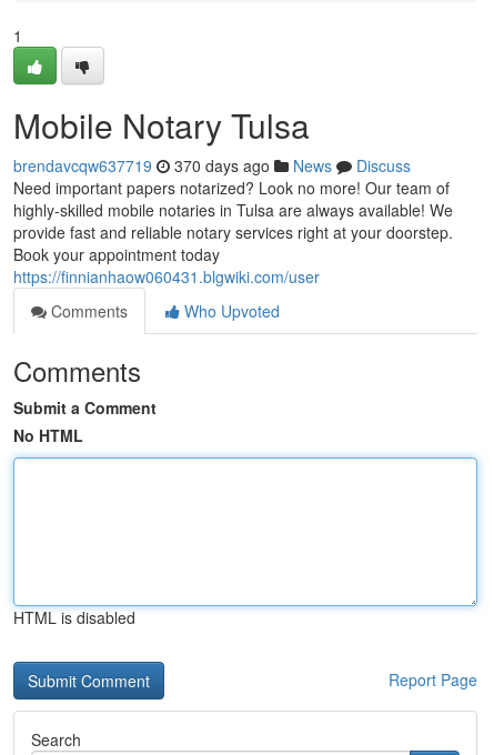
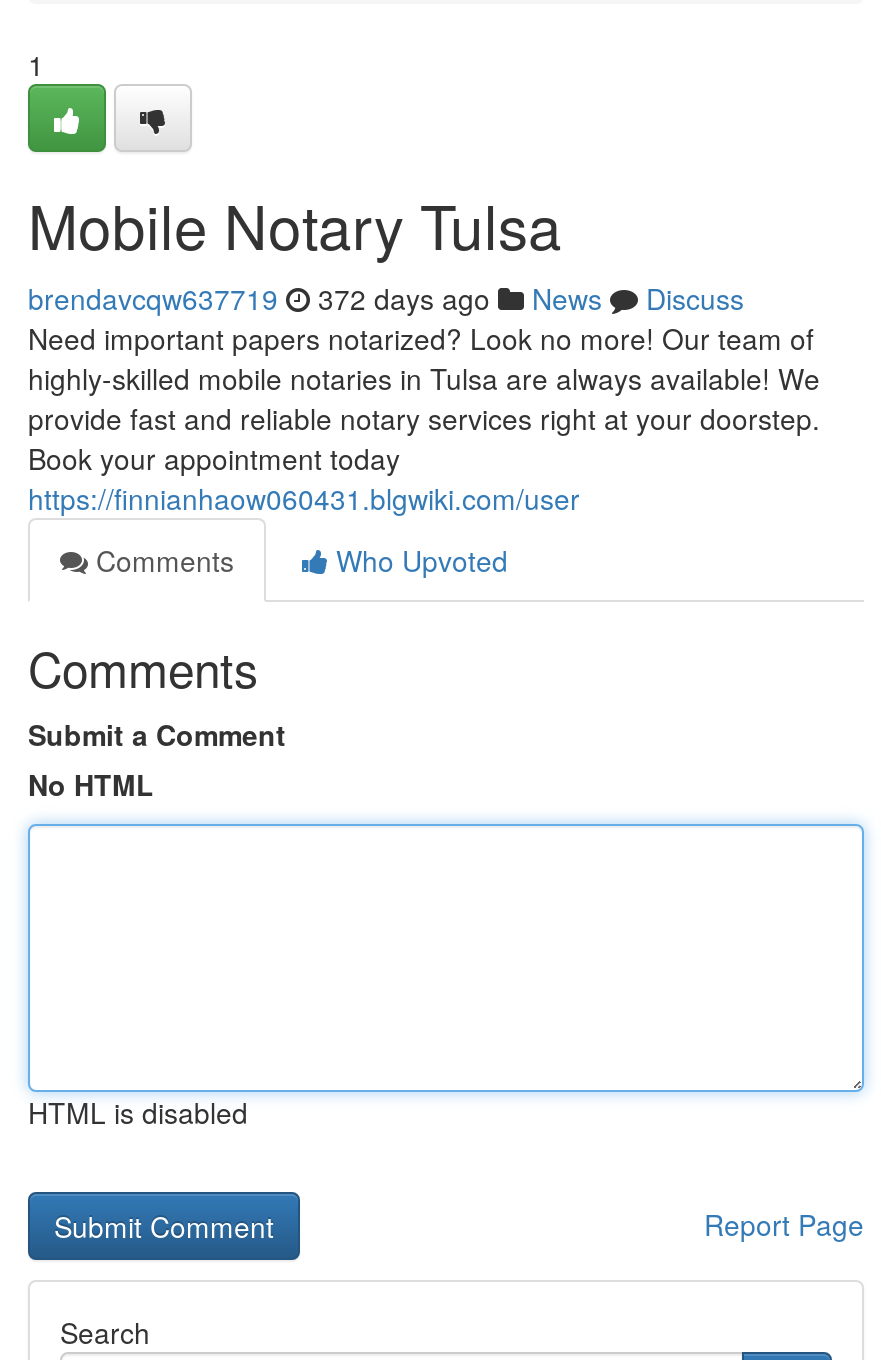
- brendavcqw637719 370 days ago News Discuss
+ brendavcqw637719 372 days ago News Discuss
